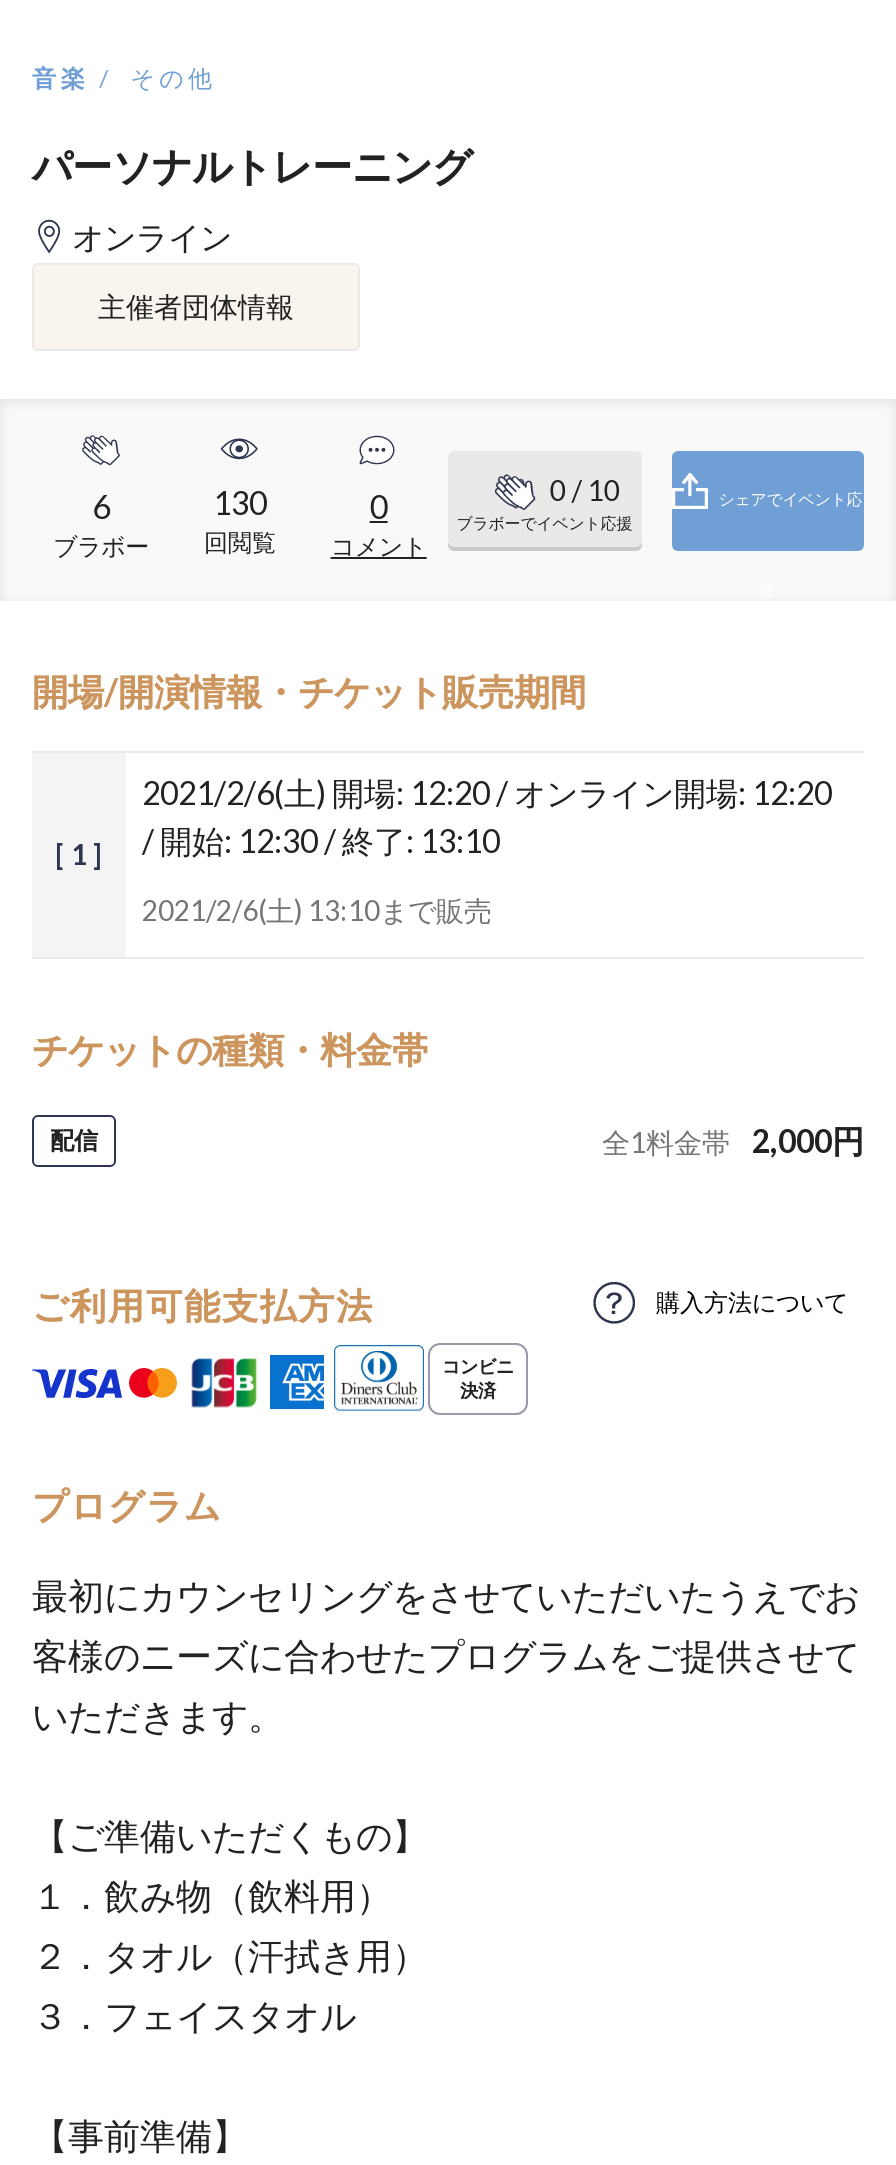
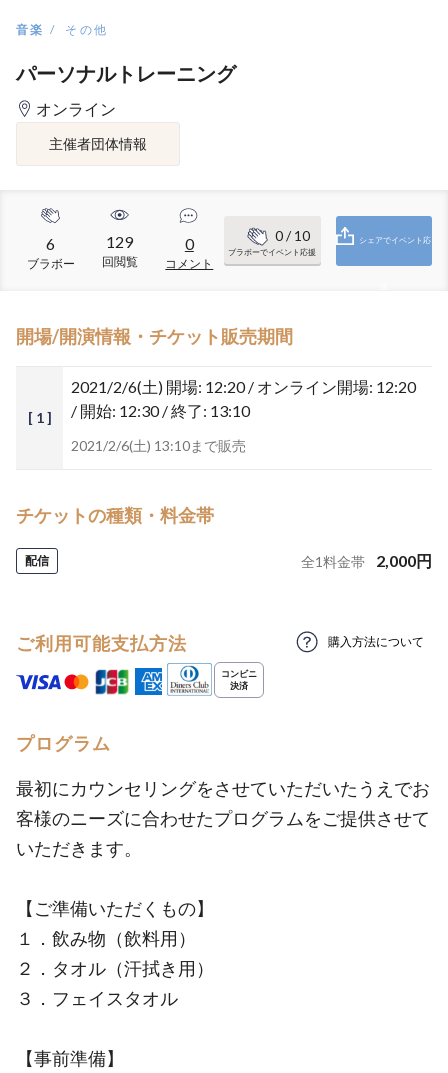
- 130
+ 129
